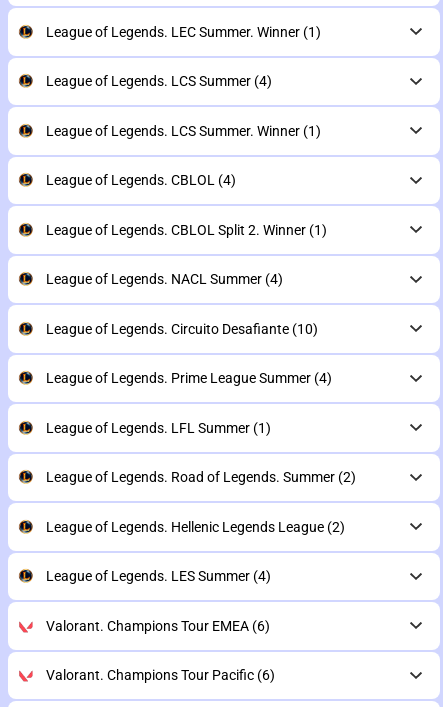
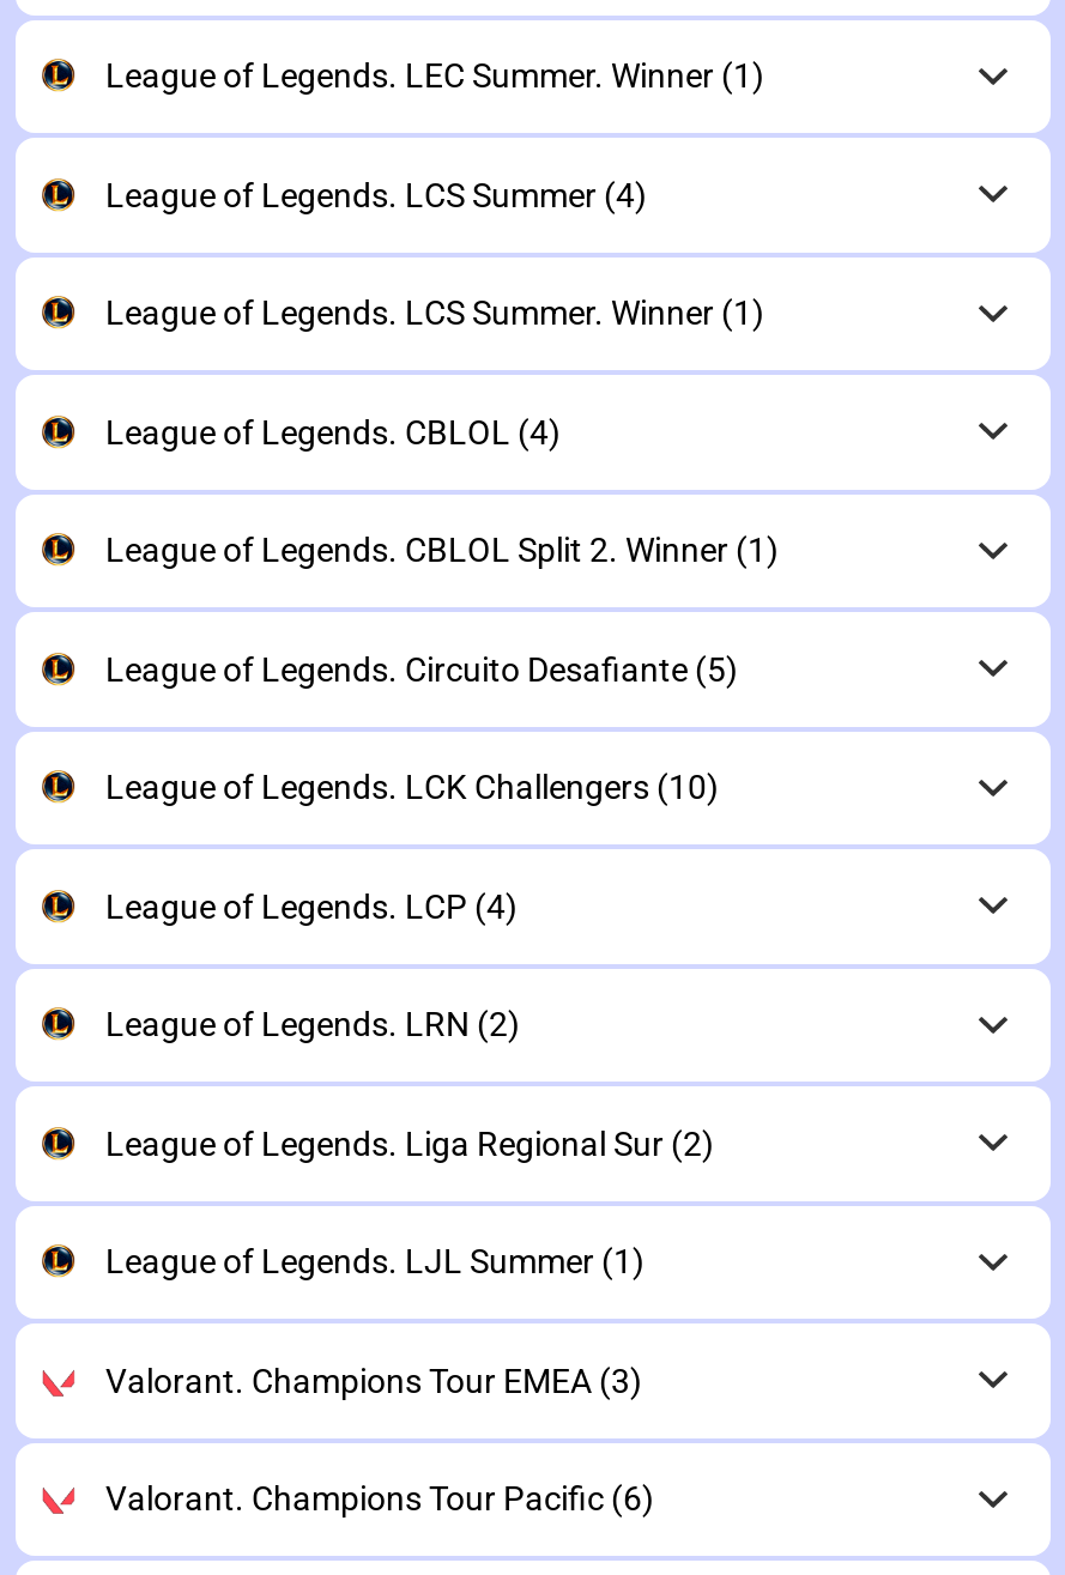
- League of Legends. NACL Summer (4)
- League of Legends. Circuito Desafiante (10)
- League of Legends. Prime League Summer (4)
- League of Legends. LFL Summer (1)
- League of Legends. Road of Legends. Summer (2)
- League of Legends. Hellenic Legends League (2)
- League of Legends. LES Summer (4)
- Valorant. Champions Tour EMEA (6)
+ League of Legends. Circuito Desafiante (5)
+ League of Legends. LCK Challengers (10)
+ League of Legends. LCP (4)
+ League of Legends. LRN (2)
+ League of Legends. Liga Regional Sur (2)
+ League of Legends. LJL Summer (1)
+ Valorant. Champions Tour EMEA (3)
